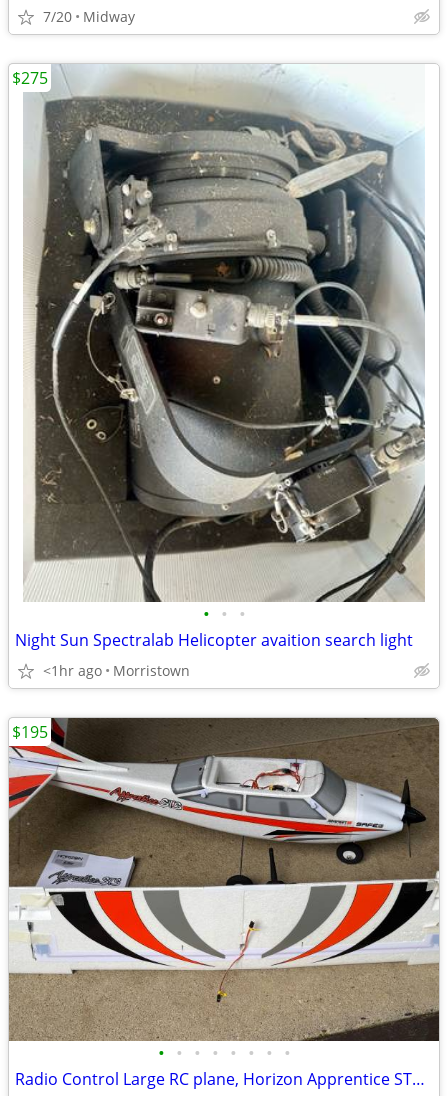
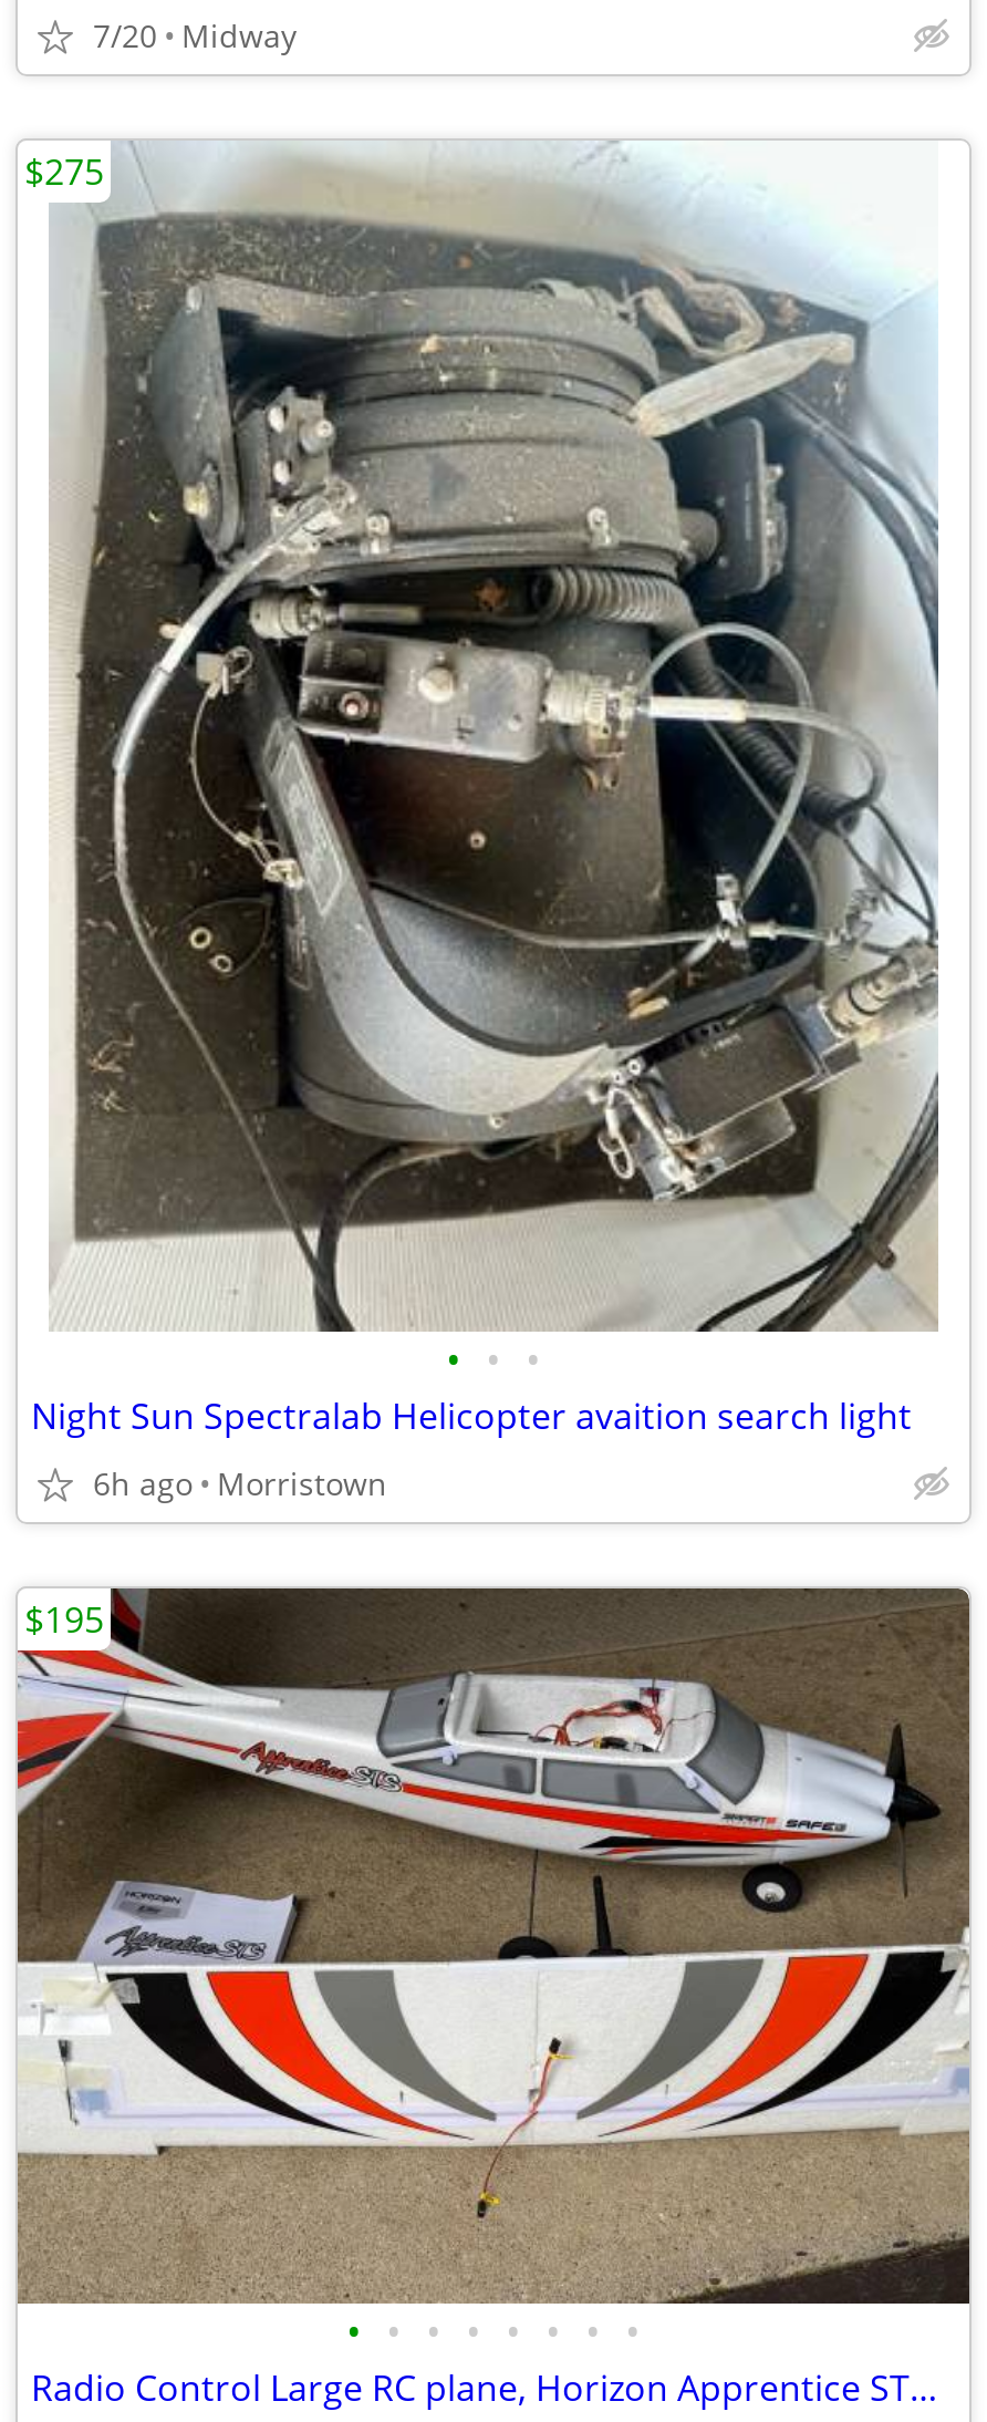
- <1hr ago Morristown
+ 6h ago Morristown
